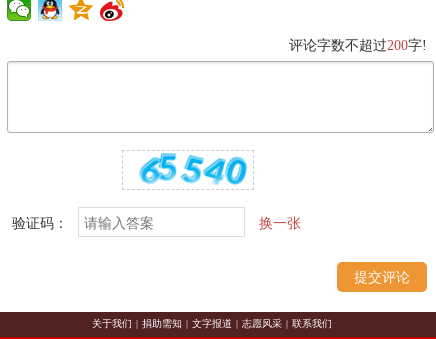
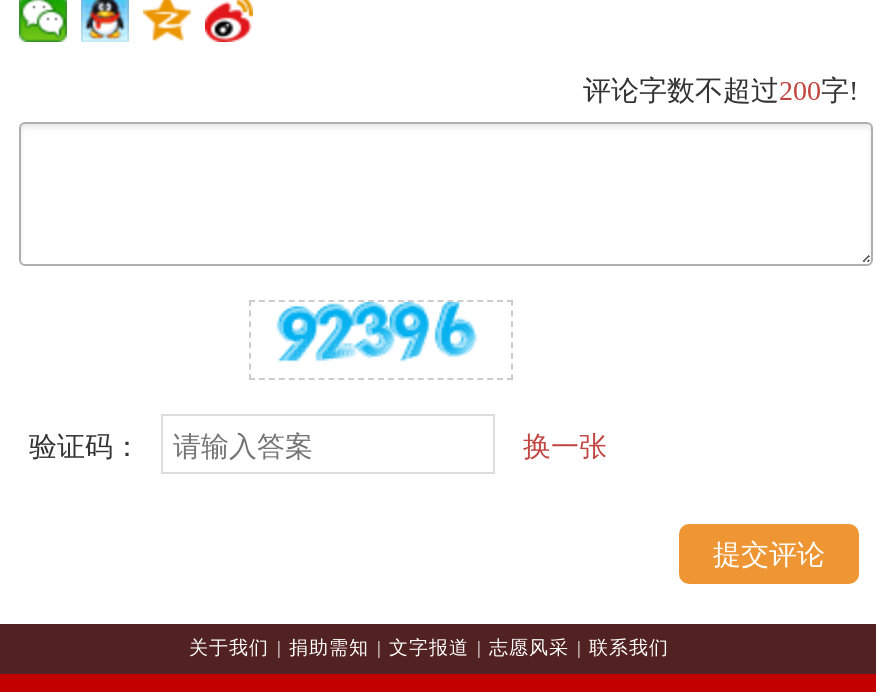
- [image]
+ [image]
